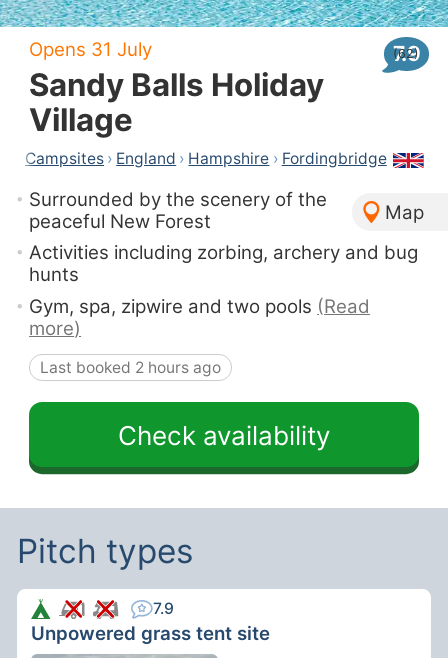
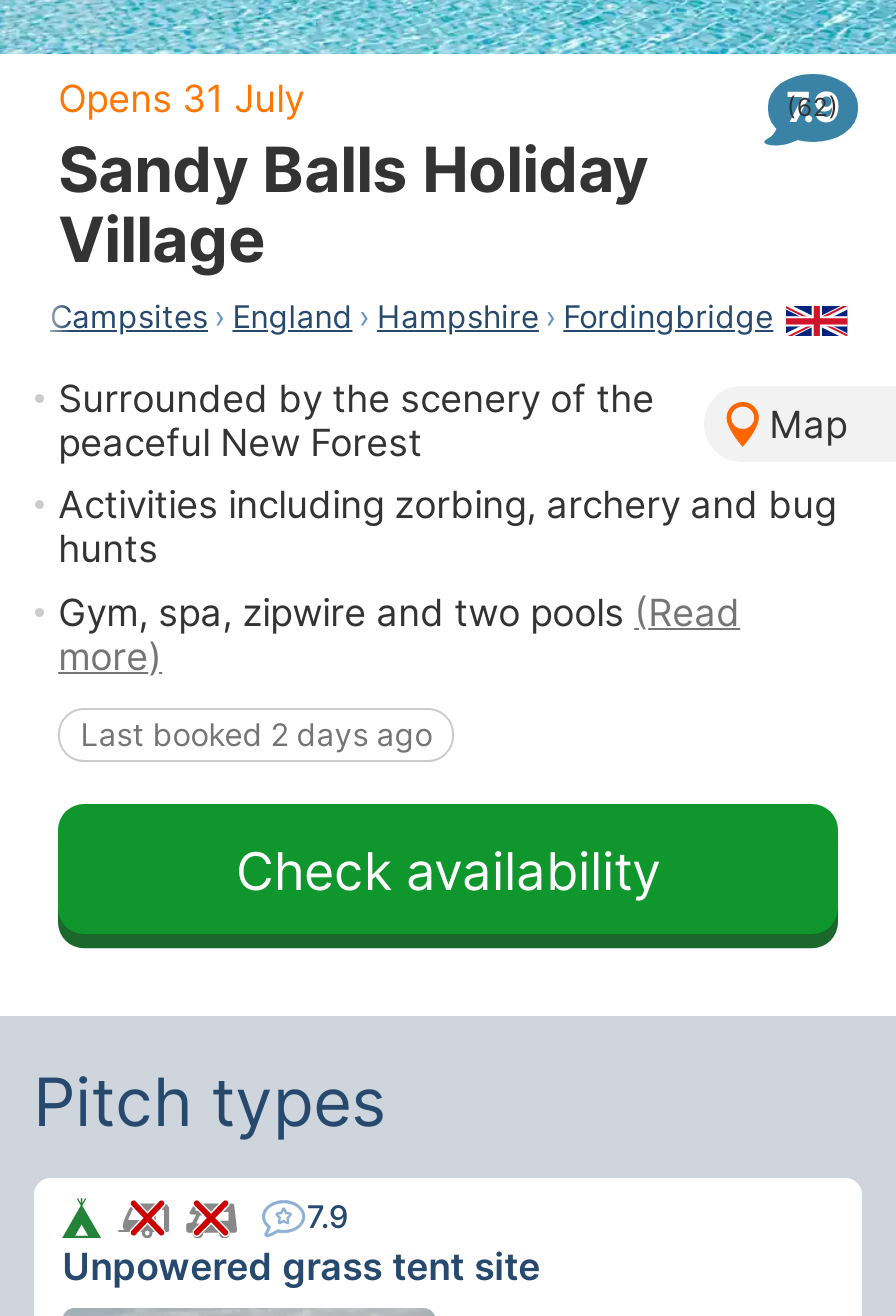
- Last booked 2 hours ago
+ Last booked 2 days ago
